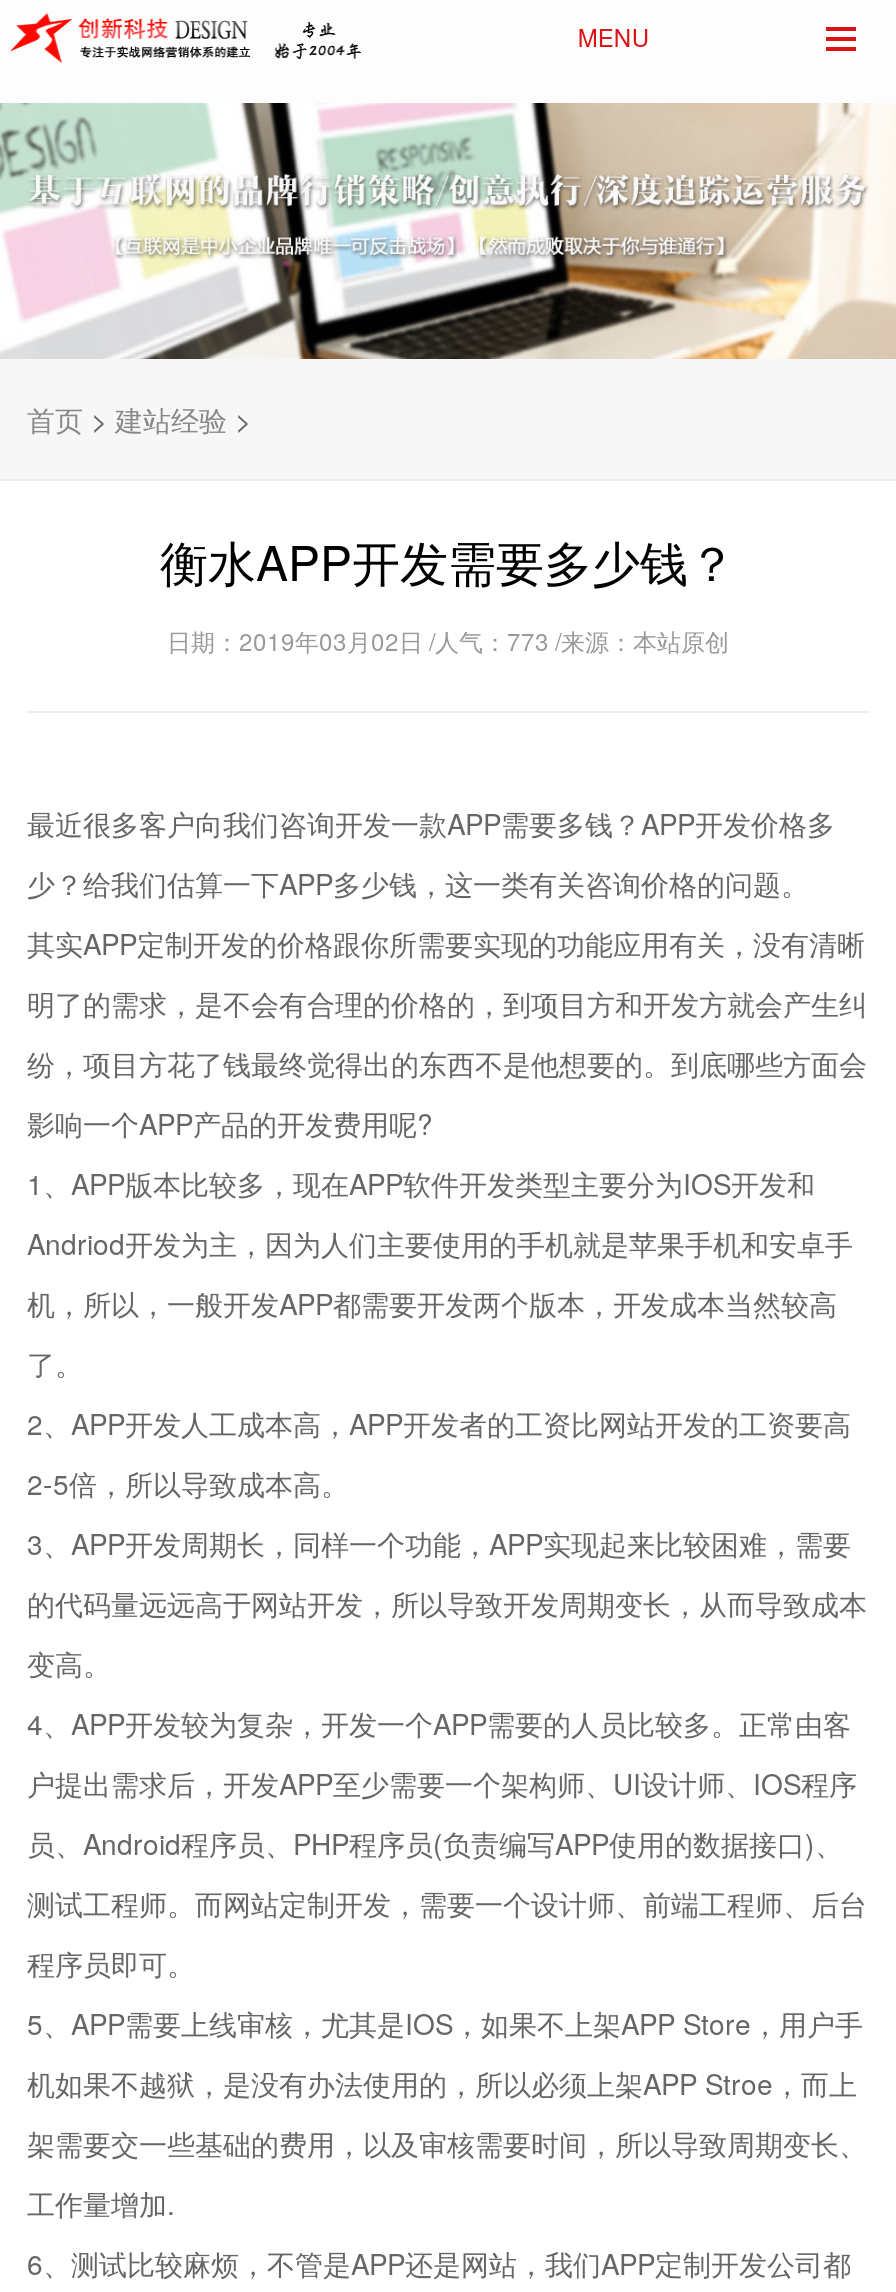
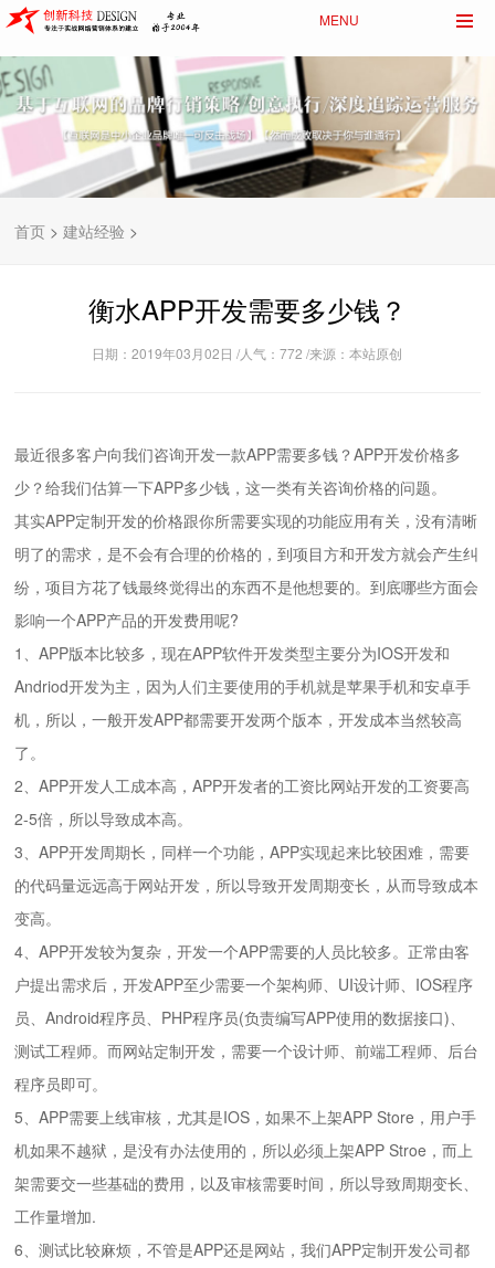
- 日期：2019年03月02日 /人气：773 /来源：本站原创
+ 日期：2019年03月02日 /人气：772 /来源：本站原创
